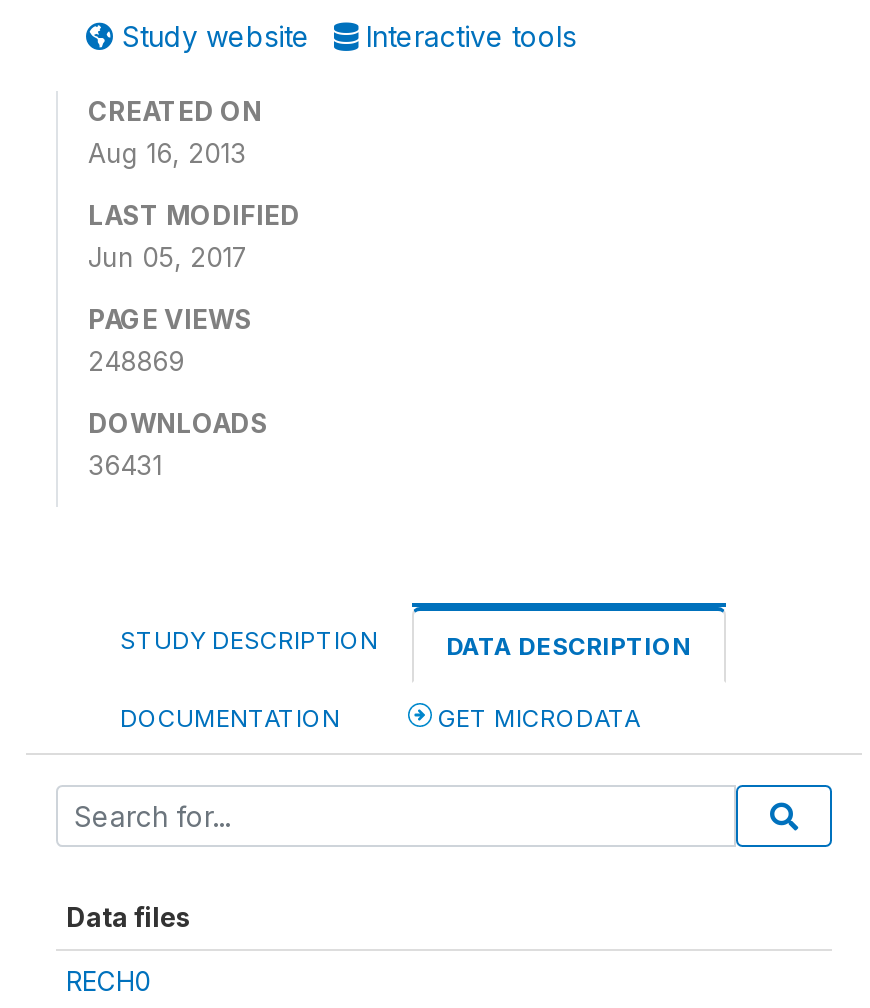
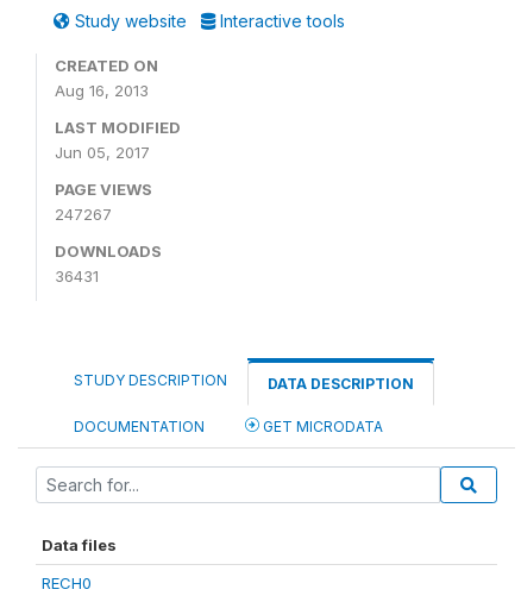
- 248869
+ 247267
